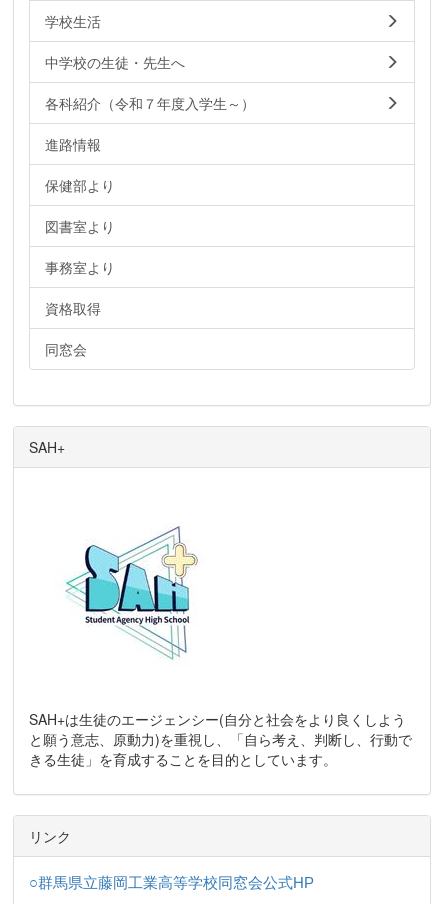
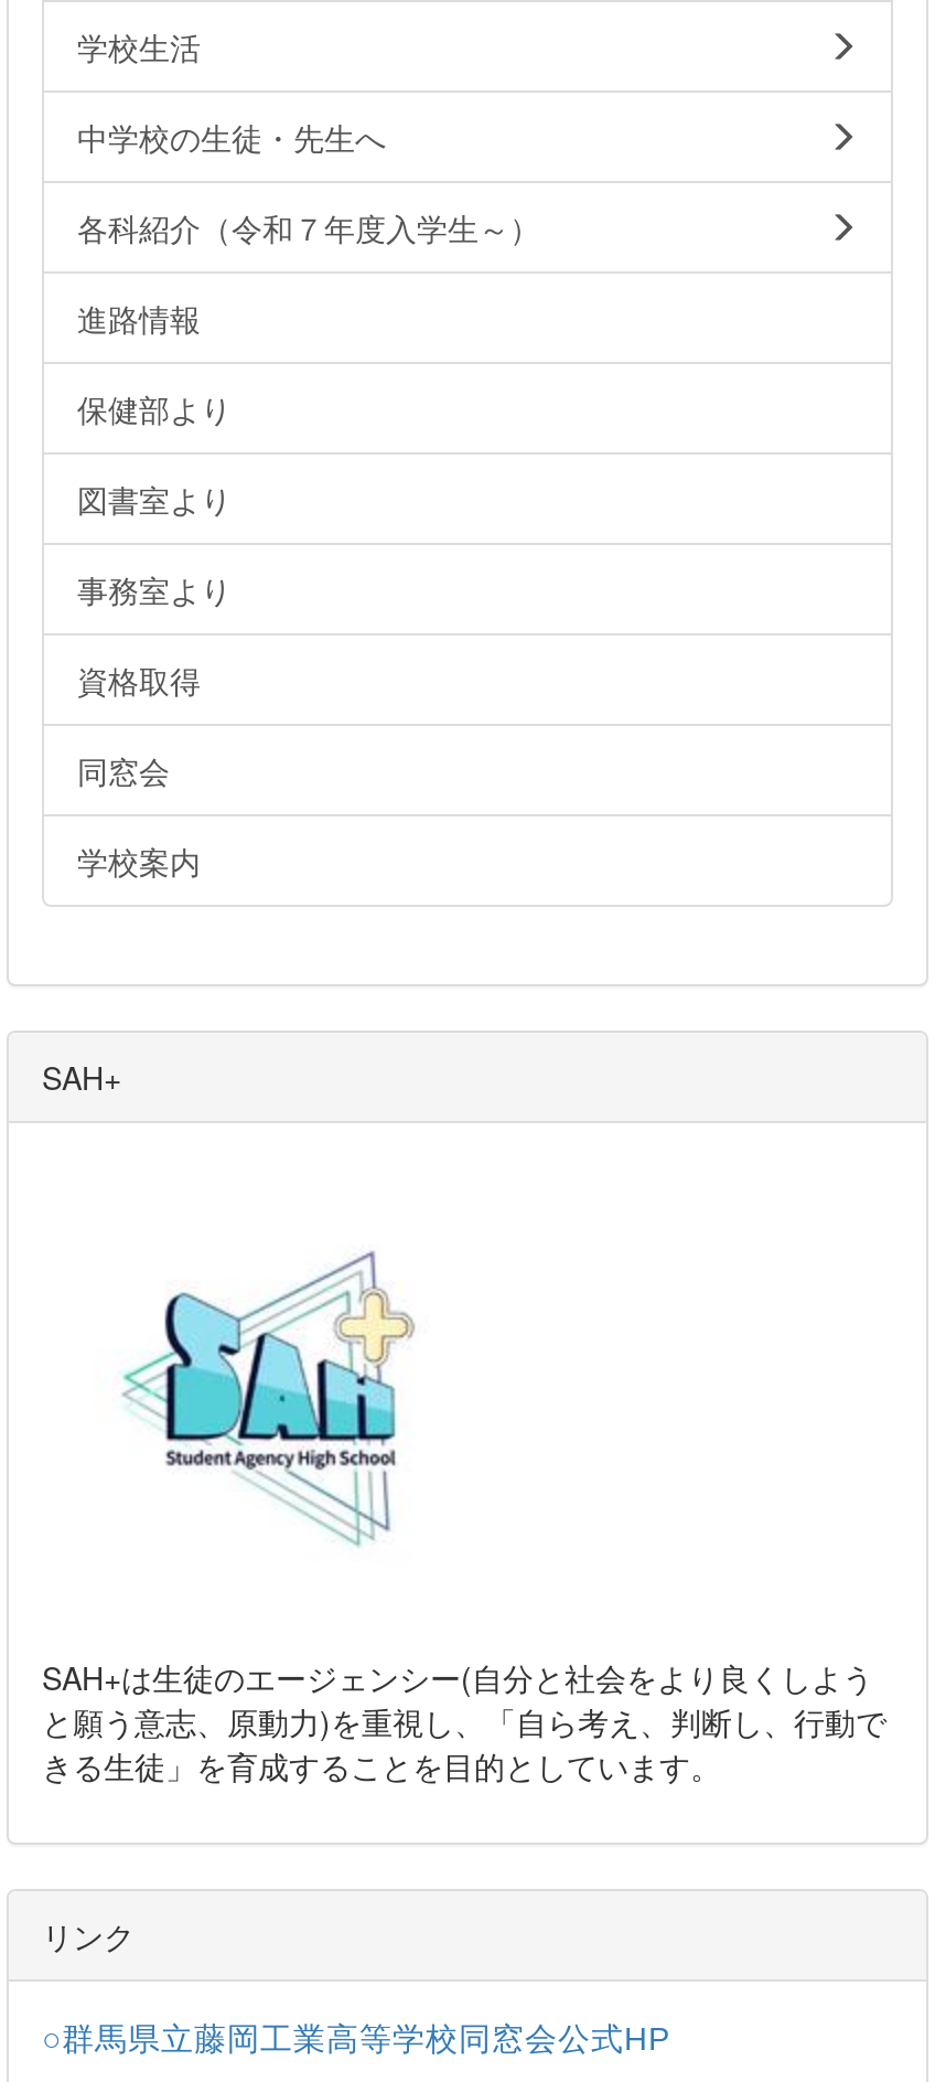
+ 学校案内
